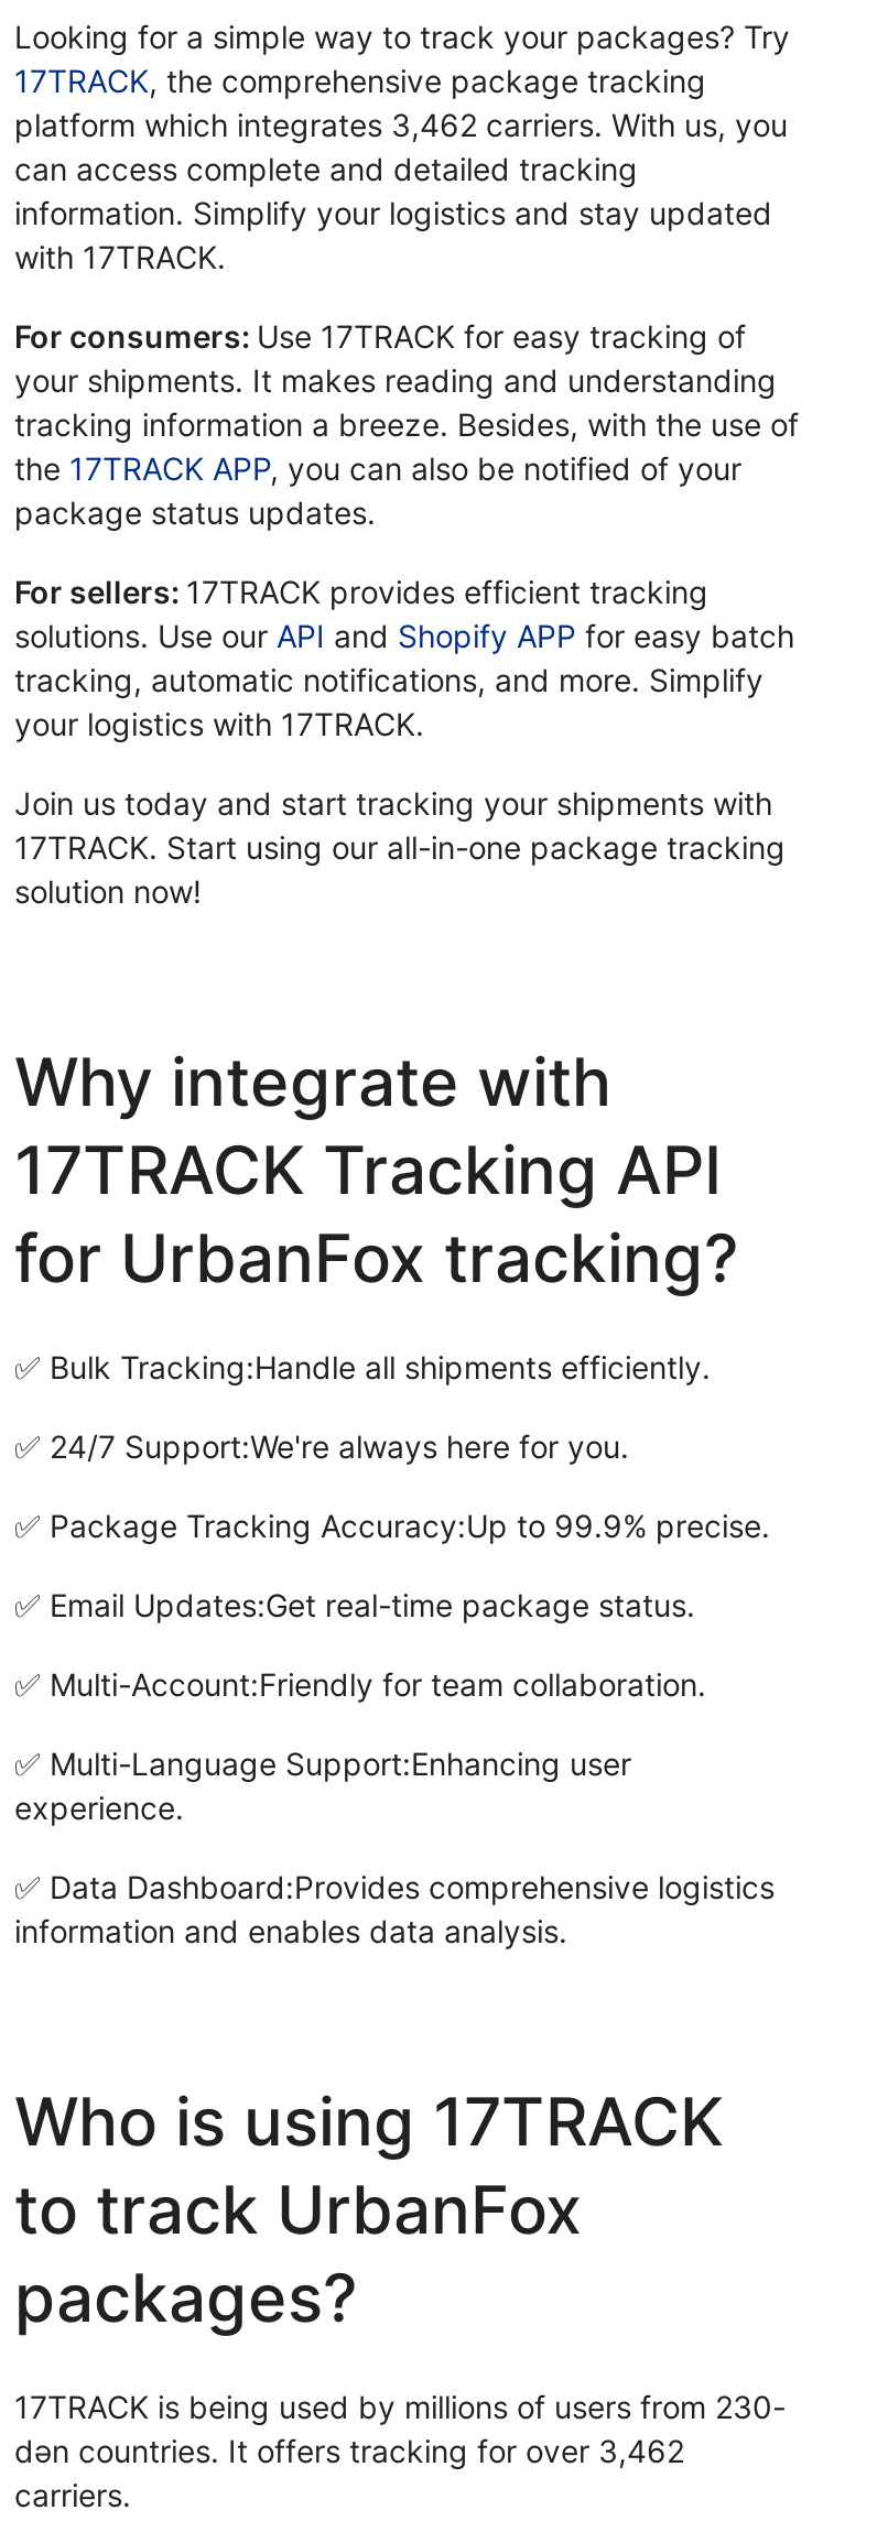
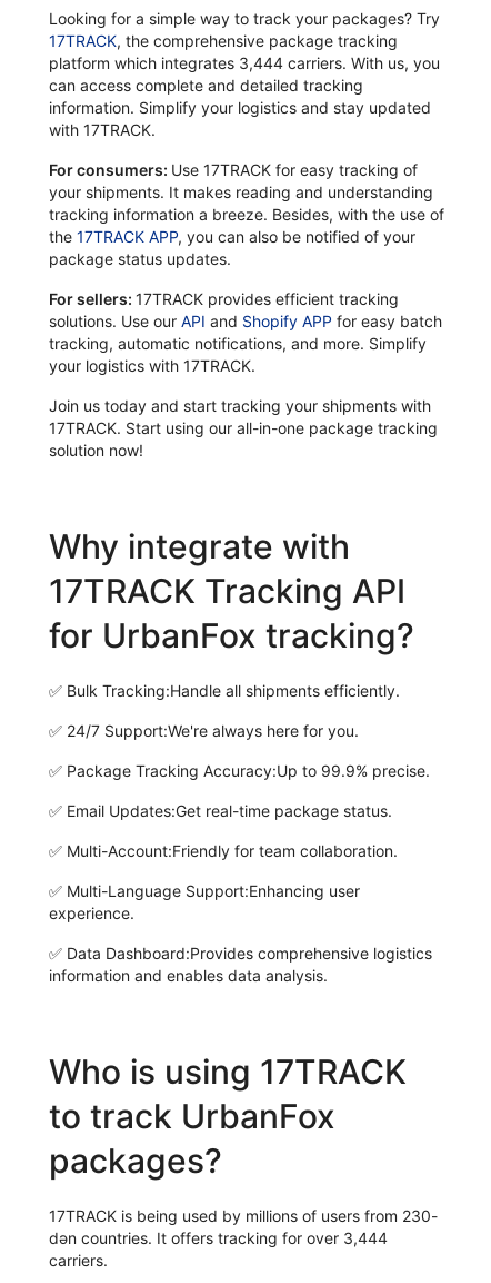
- platform which integrates 3,462 carriers. With us, you
+ platform which integrates 3,444 carriers. With us, you

- dən countries. It offers tracking for over 3,462
+ dən countries. It offers tracking for over 3,444
